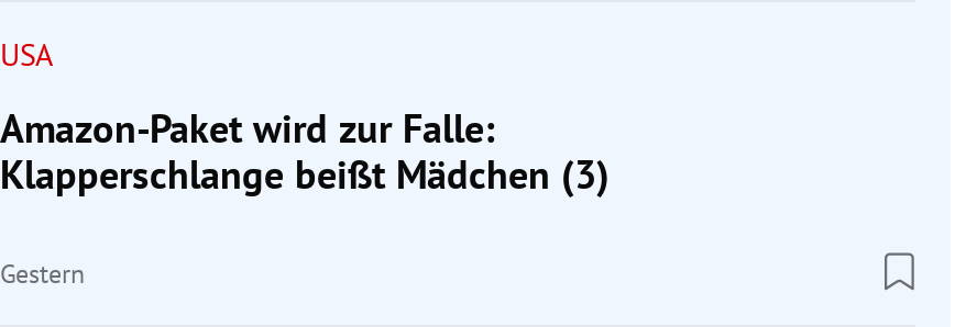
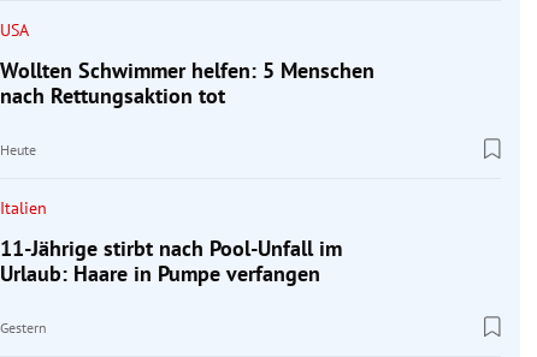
- Amazon-Paket wird zur Falle:
- Klapperschlange beißt Mädchen (3)
+ Wollten Schwimmer helfen: 5 Menschen
+ nach Rettungsaktion tot
+ Heute
+ Italien
+ 11-Jährige stirbt nach Pool-Unfall im
+ Urlaub: Haare in Pumpe verfangen
